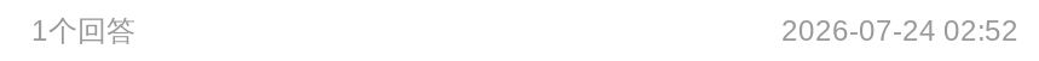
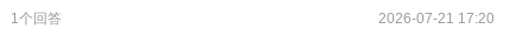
- 2026-07-24 02:52
+ 2026-07-21 17:20
